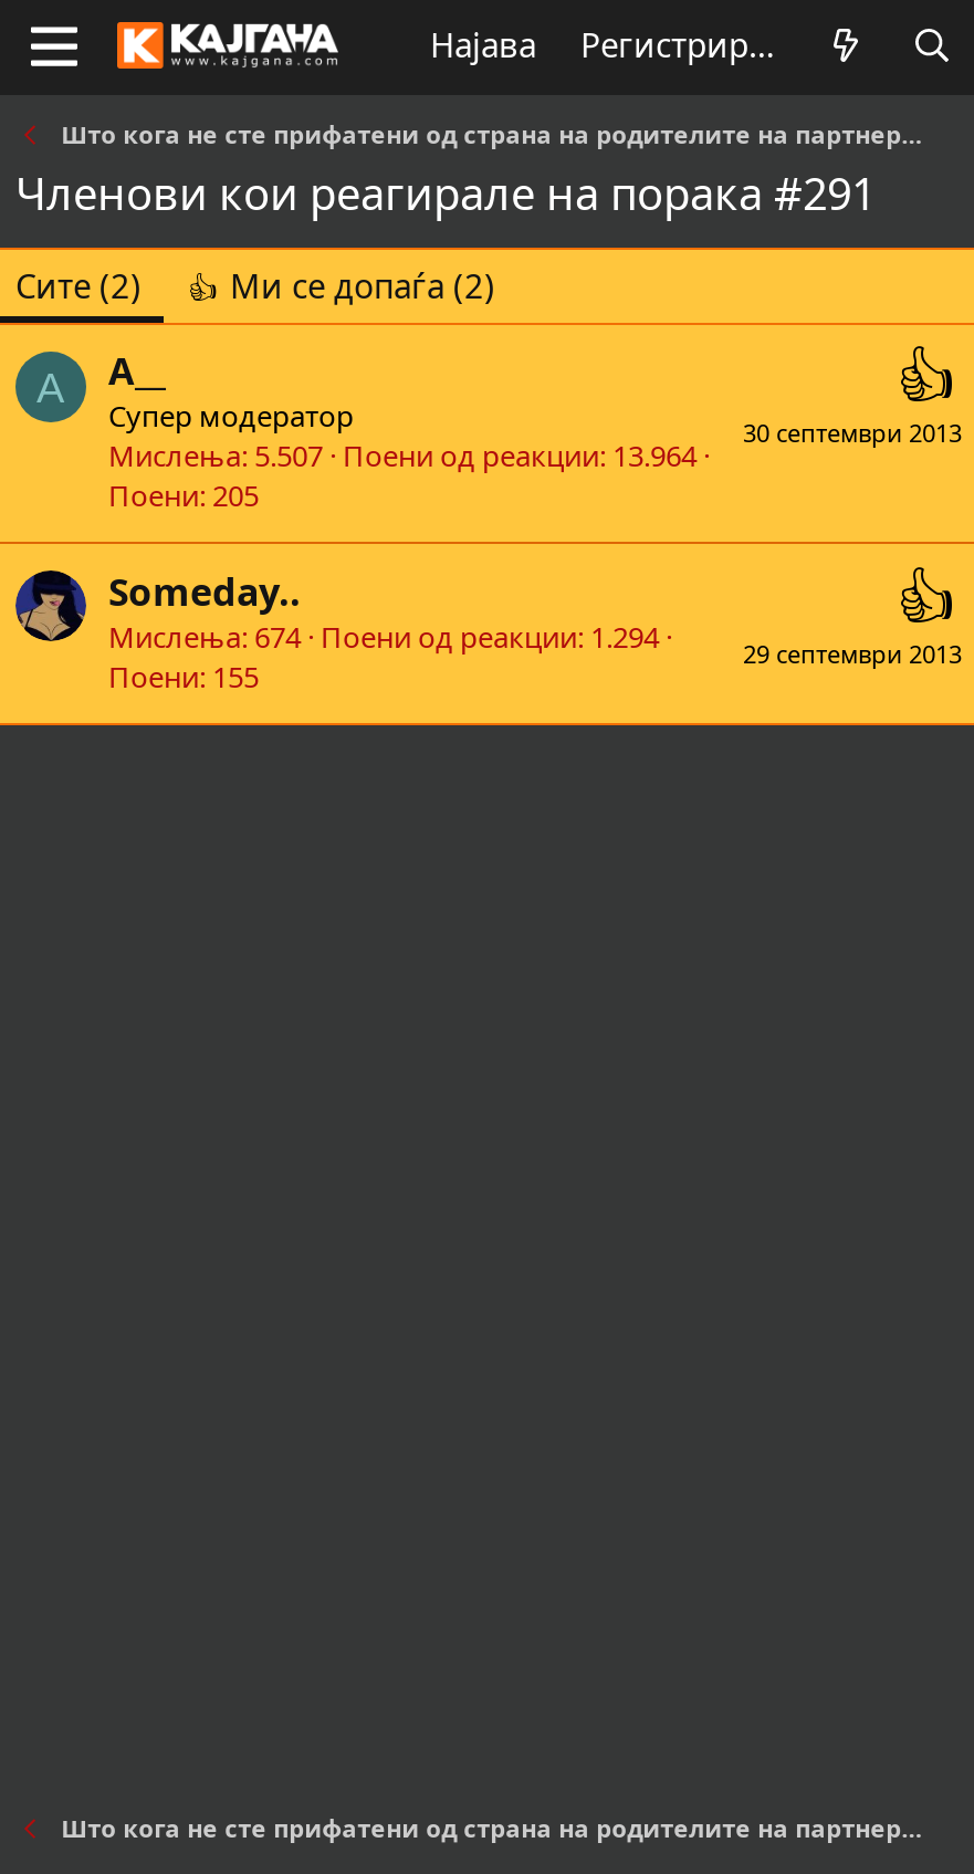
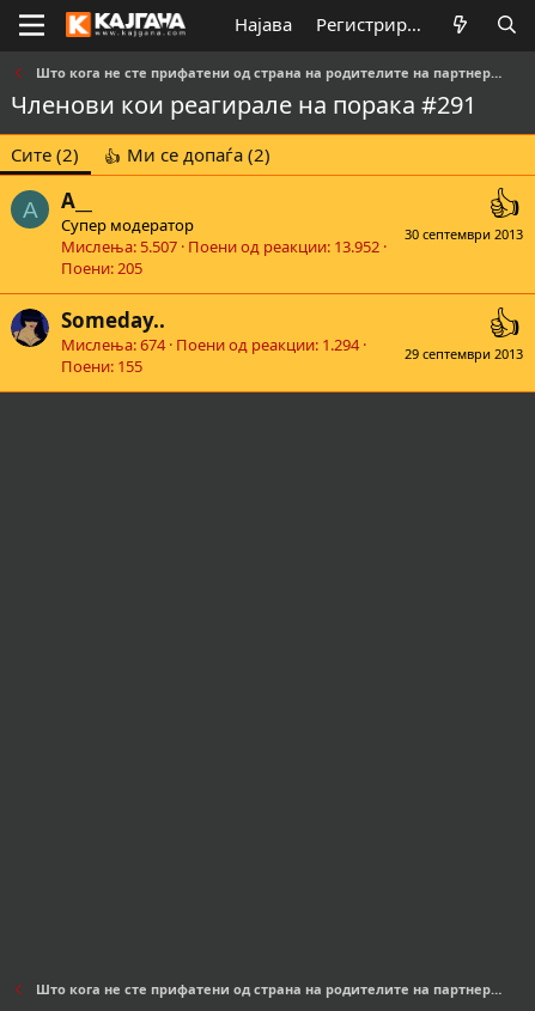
- Мислења 5.507 Поени од реакции 13.964
+ Мислења 5.507 Поени од реакции 13.952
